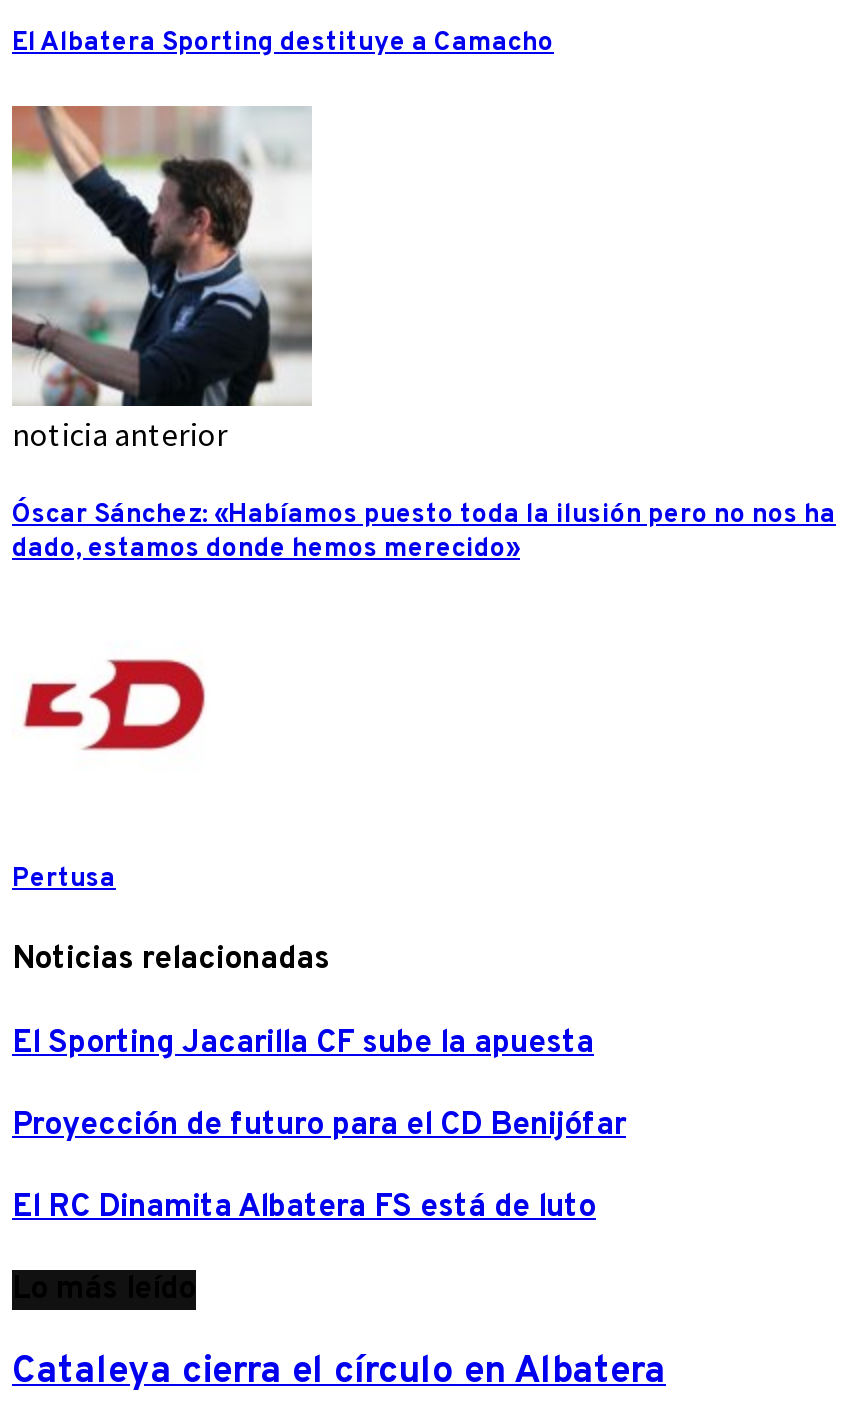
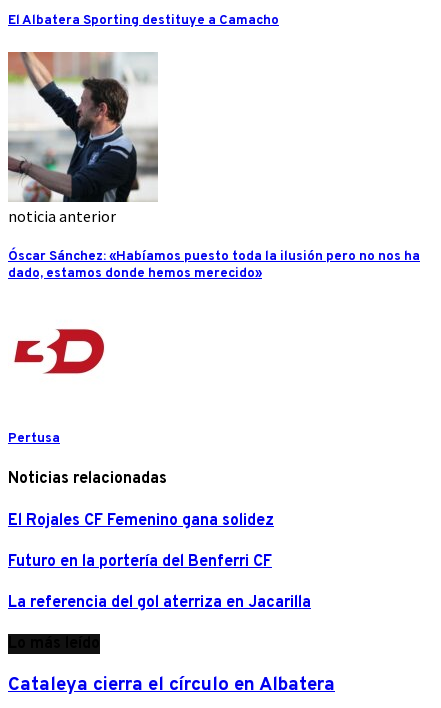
- El Sporting Jacarilla CF sube la apuesta
+ El Rojales CF Femenino gana solidez

- Proyección de futuro para el CD Benijófar
+ Futuro en la portería del Benferri CF

- El RC Dinamita Albatera FS está de luto
+ La referencia del gol aterriza en Jacarilla
